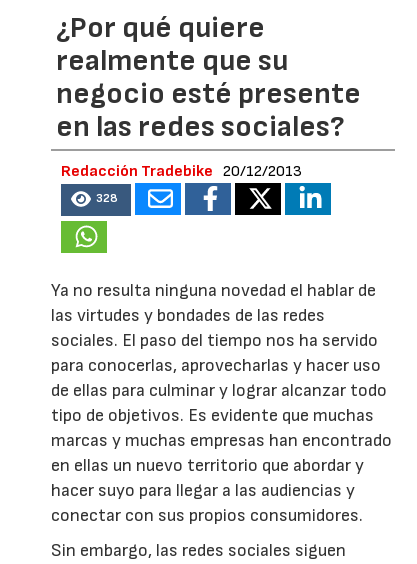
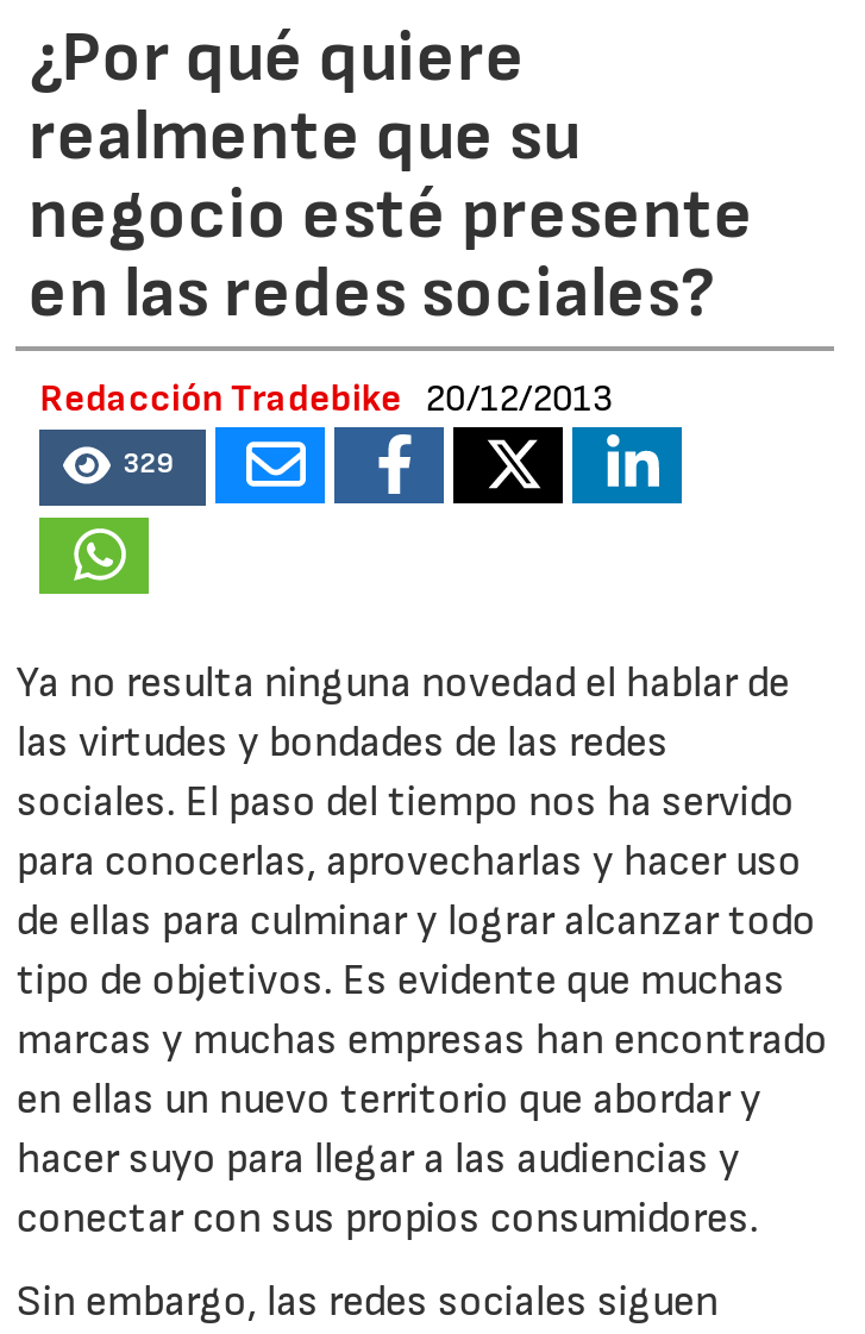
- 328
+ 329
